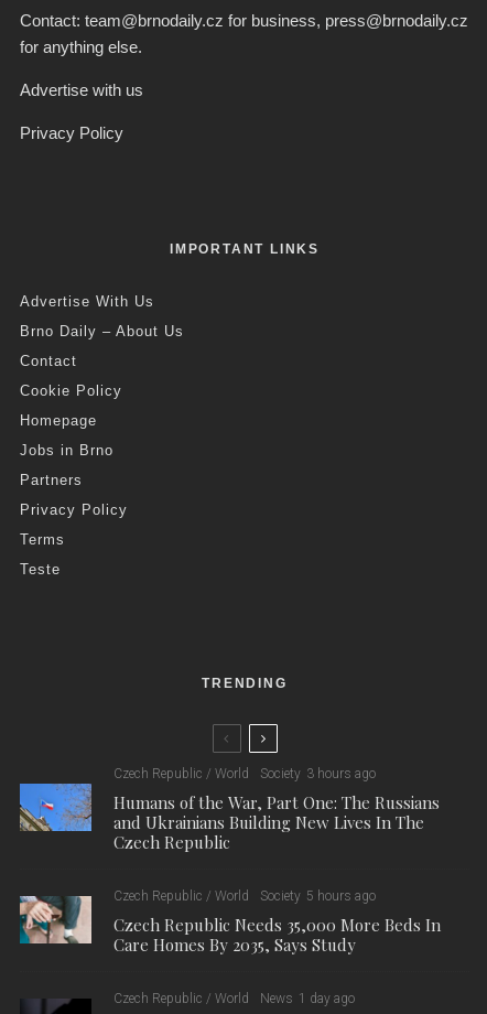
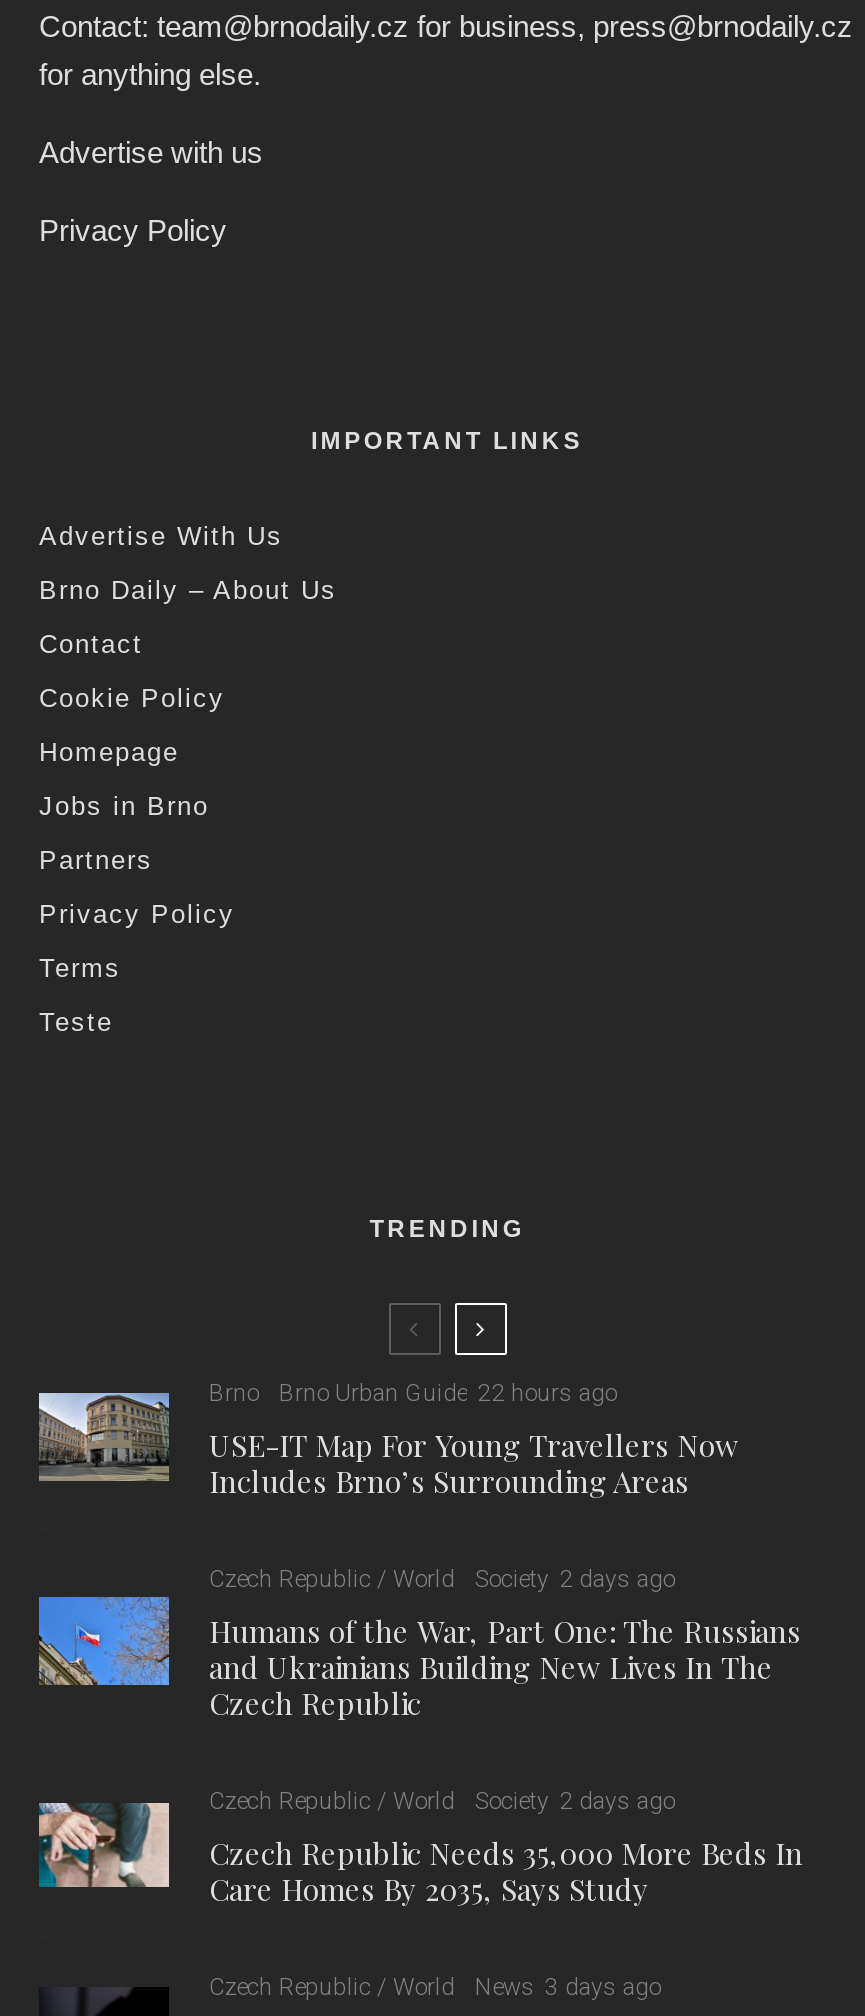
+ [image]
+ Brno
+ Brno Urban Guide 22 hours ago
+ USE-IT Map For Young Travellers Now
+ Includes Brno’s Surrounding Areas

- Society 3 hours ago
+ Society 2 days ago

- Society 5 hours ago
+ Society 2 days ago

- Czech Republic / World News 1 day ago
+ Czech Republic / World News 3 days ago
